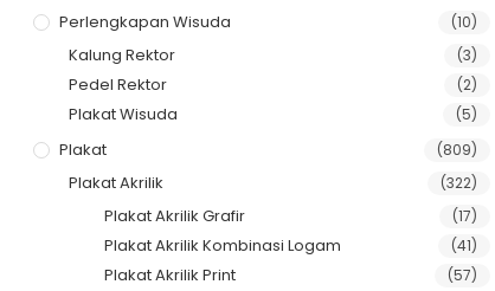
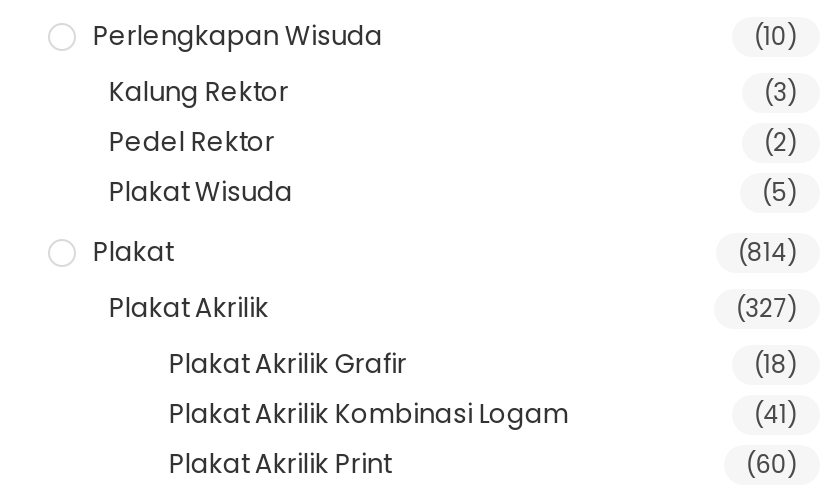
- (809)
+ (814)

- (322)
+ (327)

- (17)
+ (18)

- (57)
+ (60)
